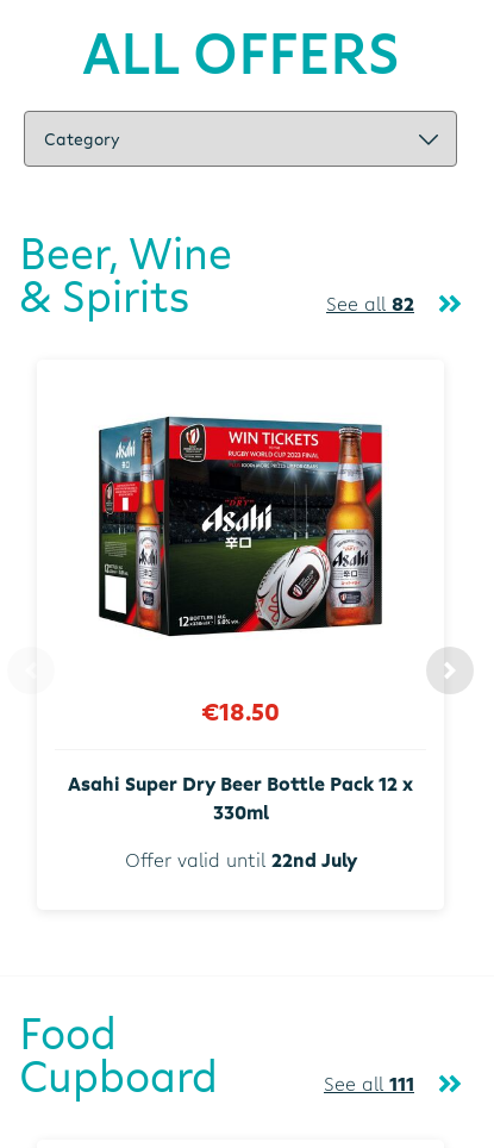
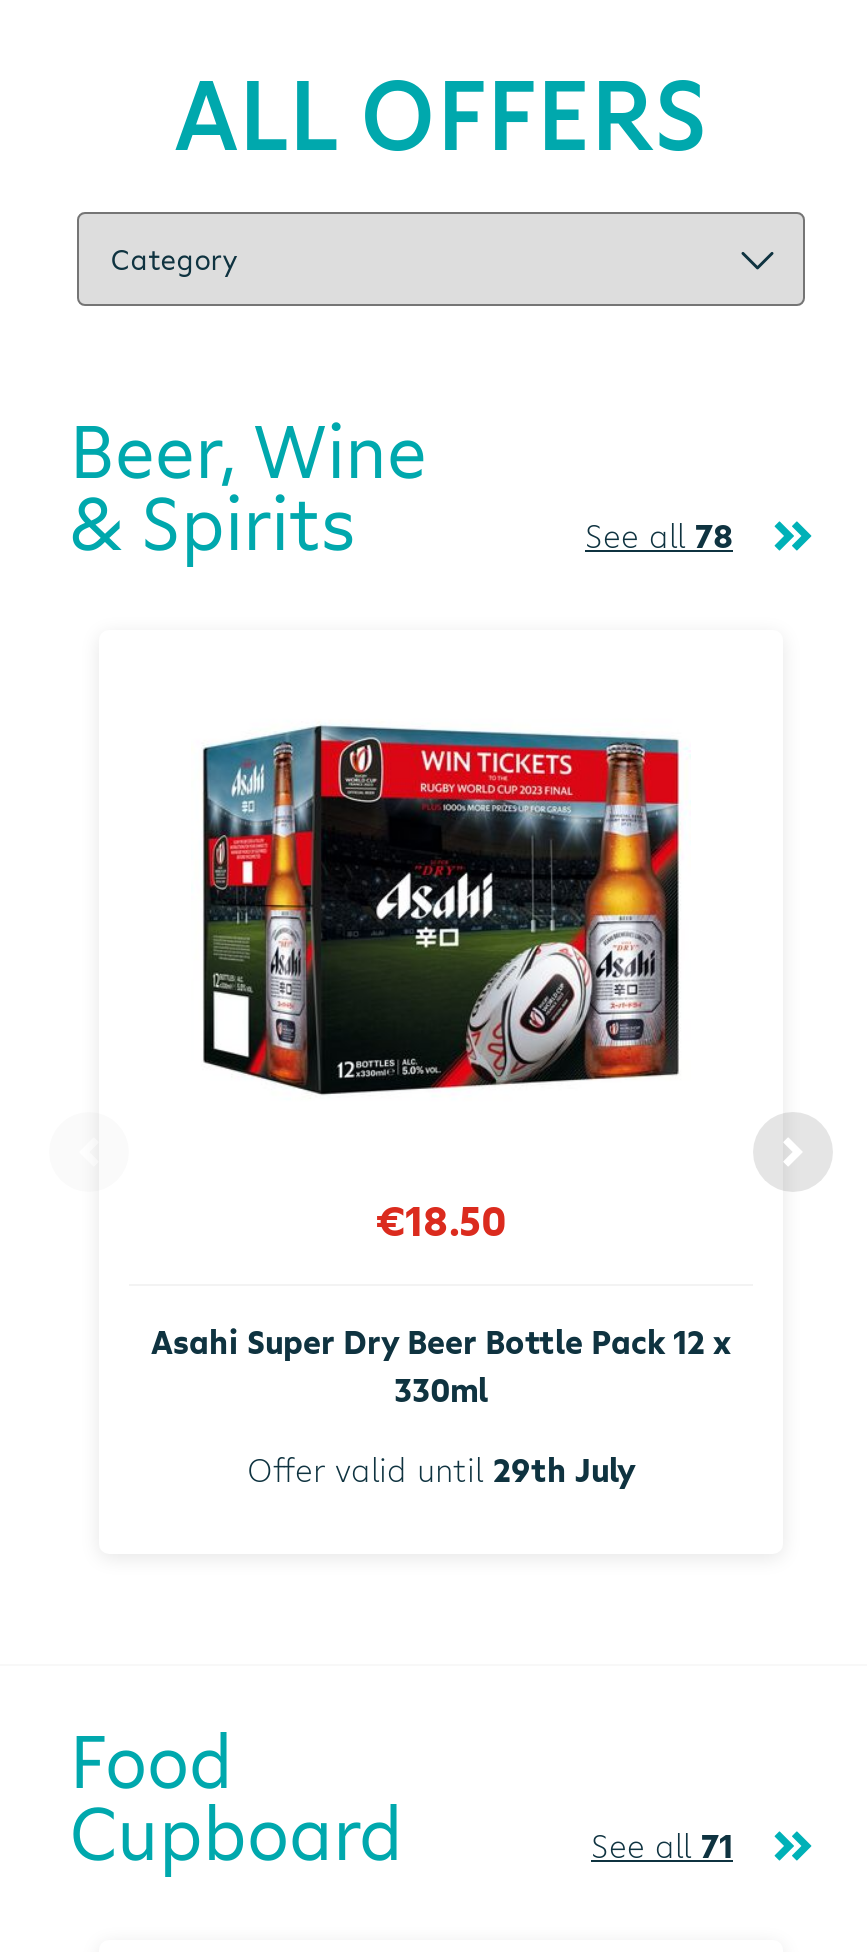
- See all 82
+ See all 78

- Offer valid until 22nd July
+ Offer valid until 29th July

- See all 111
+ See all 71
